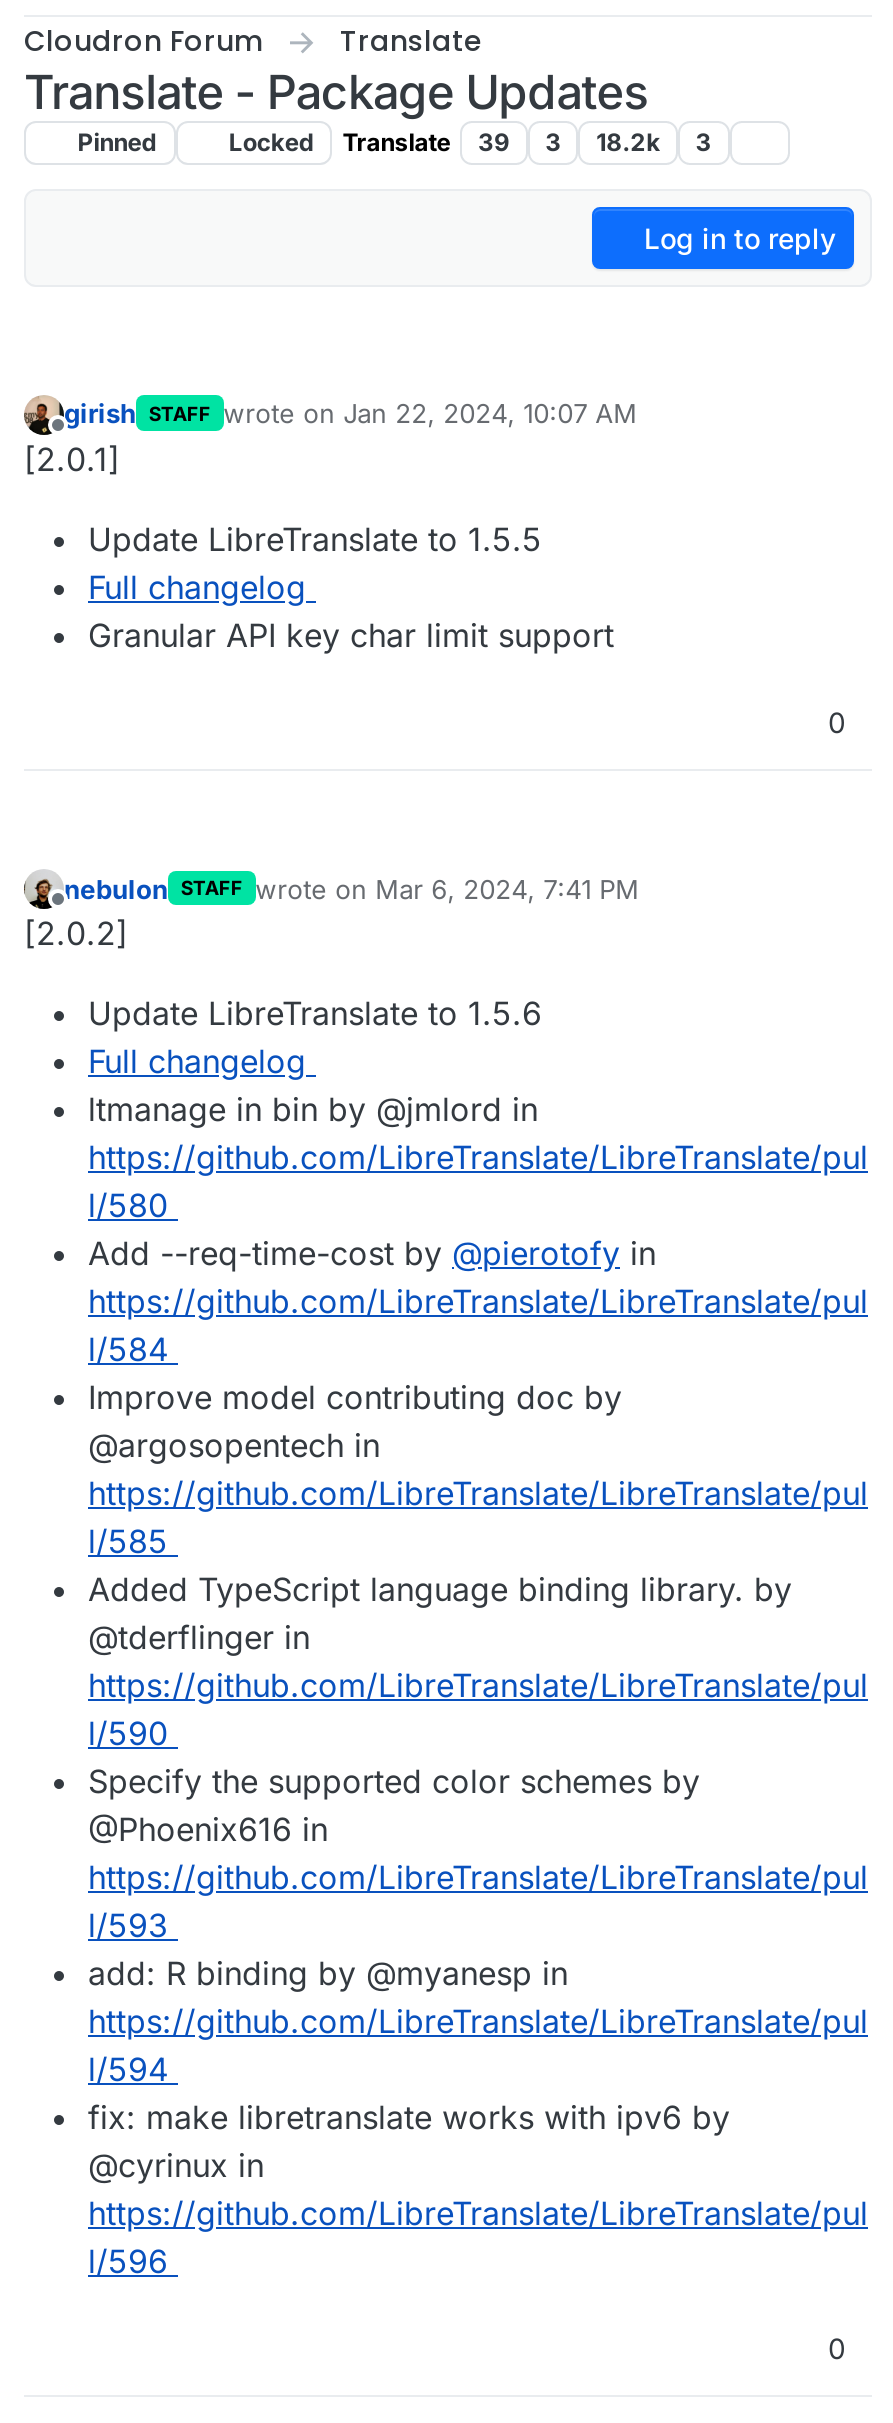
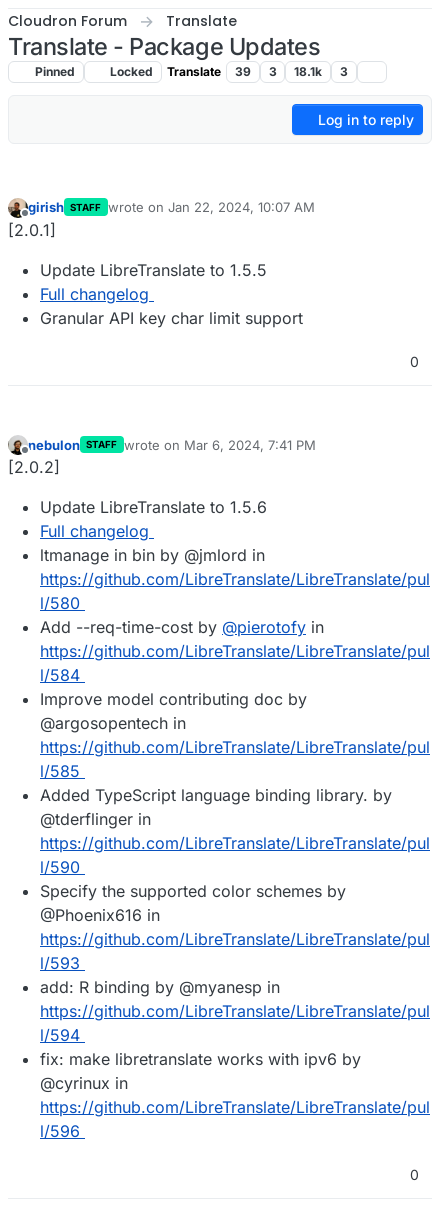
- Locked Translate 39 3 18.2k 3
+ Locked Translate 39 3 18.1k 3
